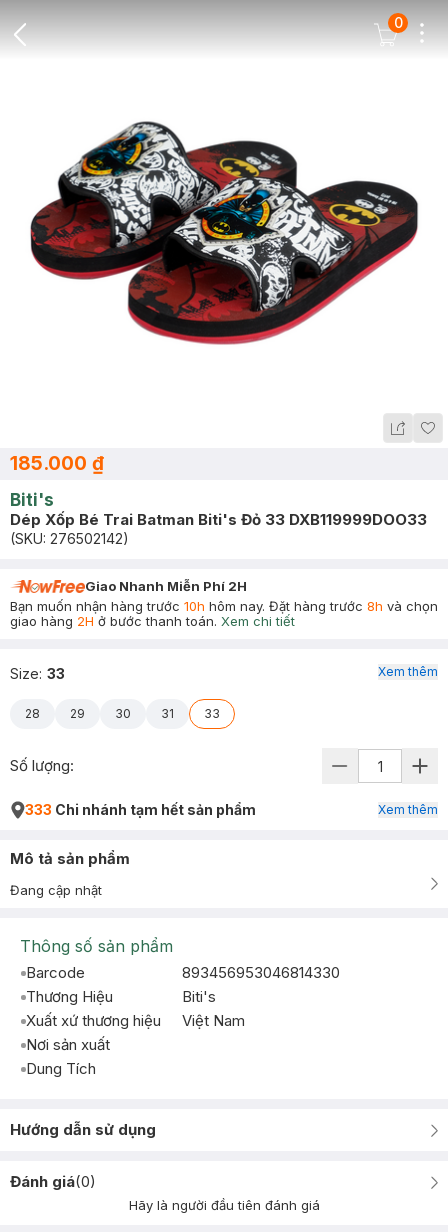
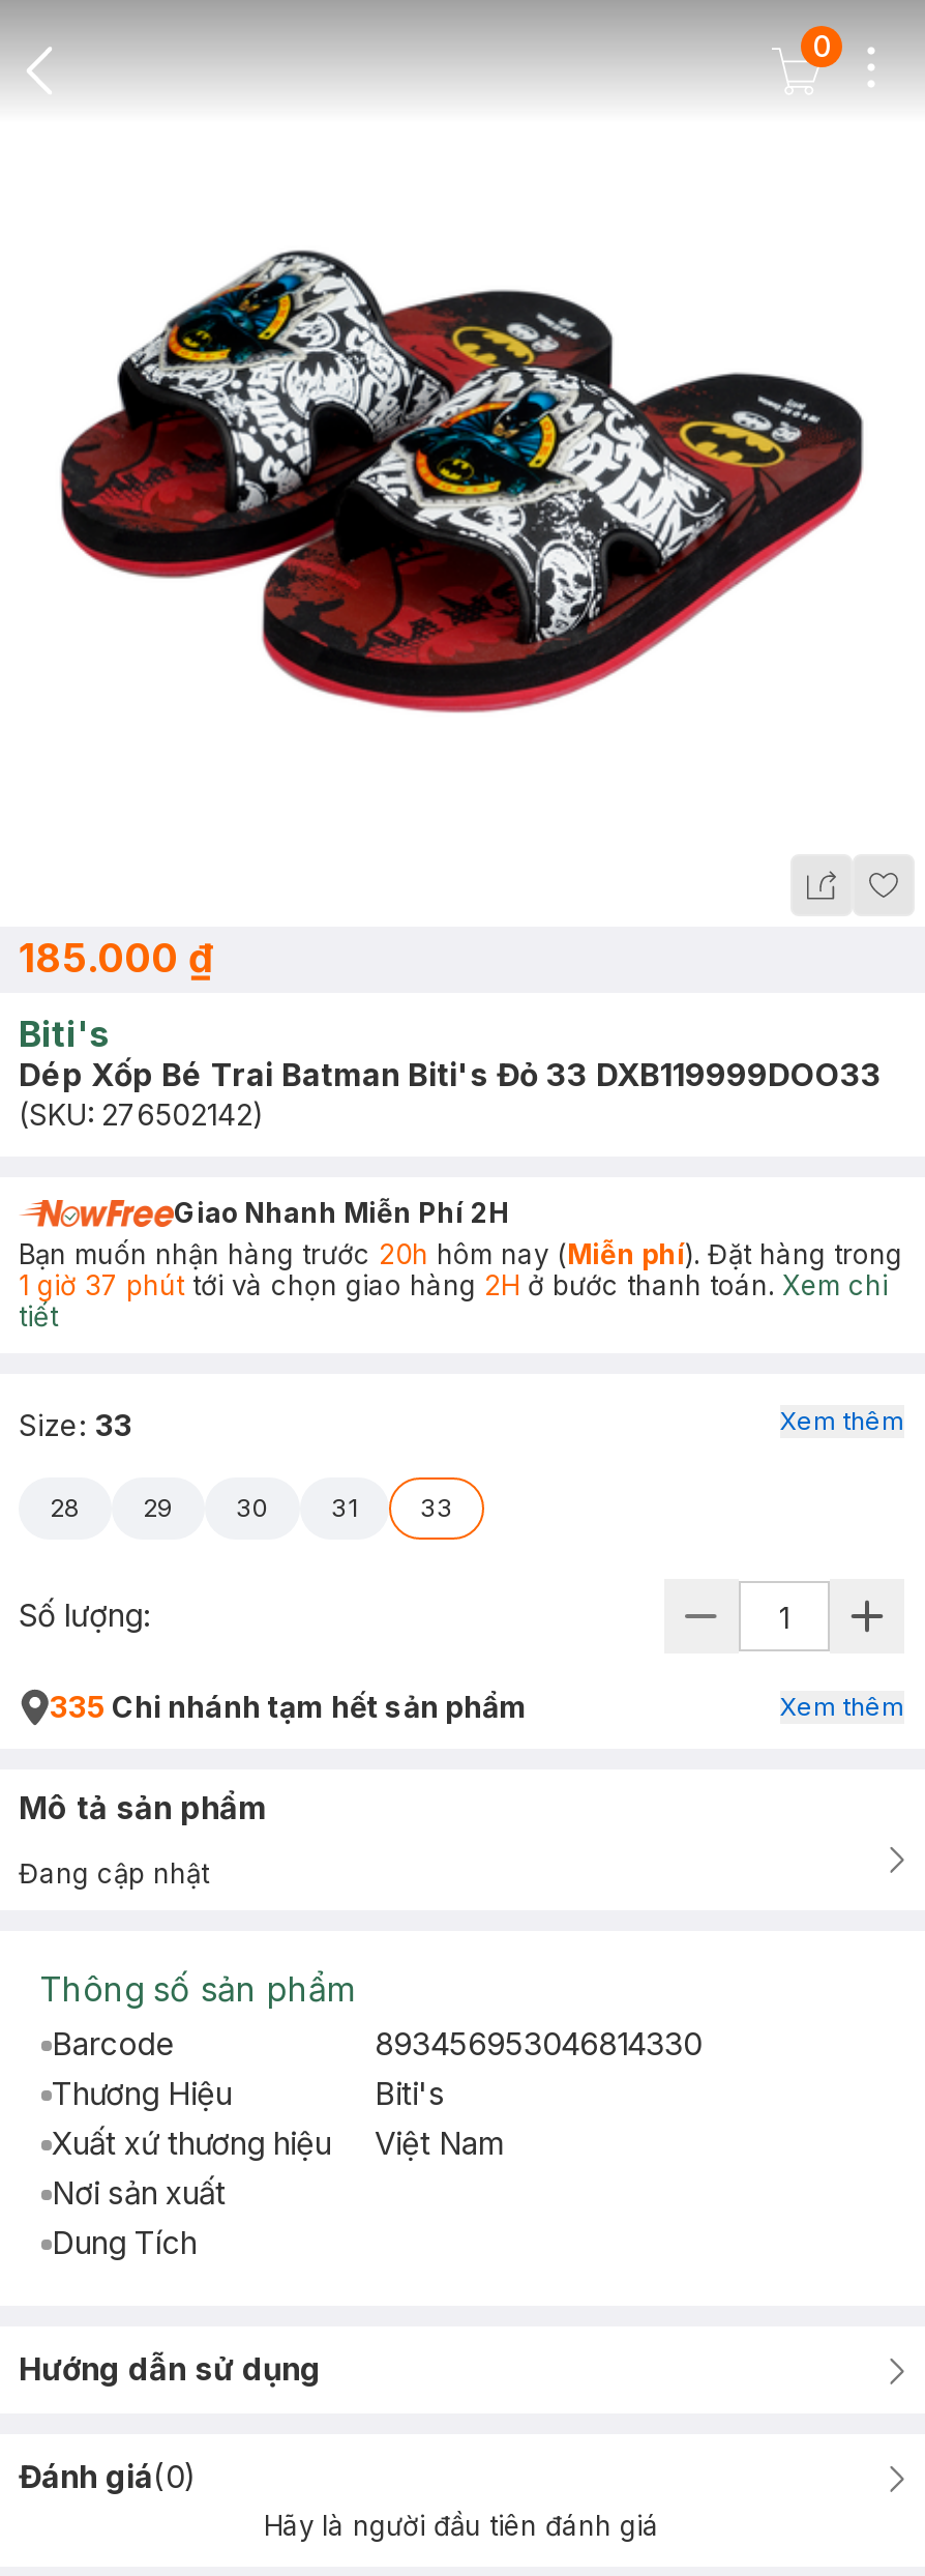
- Bạn muốn nhận hàng trước 10h hôm nay. Đặt hàng trước 8h và chọn
- giao hàng 2H ở bước thanh toán. Xem chi tiết
+ Bạn muốn nhận hàng trước 20h hôm nay (Miễn phí). Đặt hàng trong
+ 1 giờ 37 phút tới và chọn giao hàng 2H ở bước thanh toán. Xem chi
+ tiết

- 333 Chi nhánh tạm hết sản phẩm
+ 335 Chi nhánh tạm hết sản phẩm
